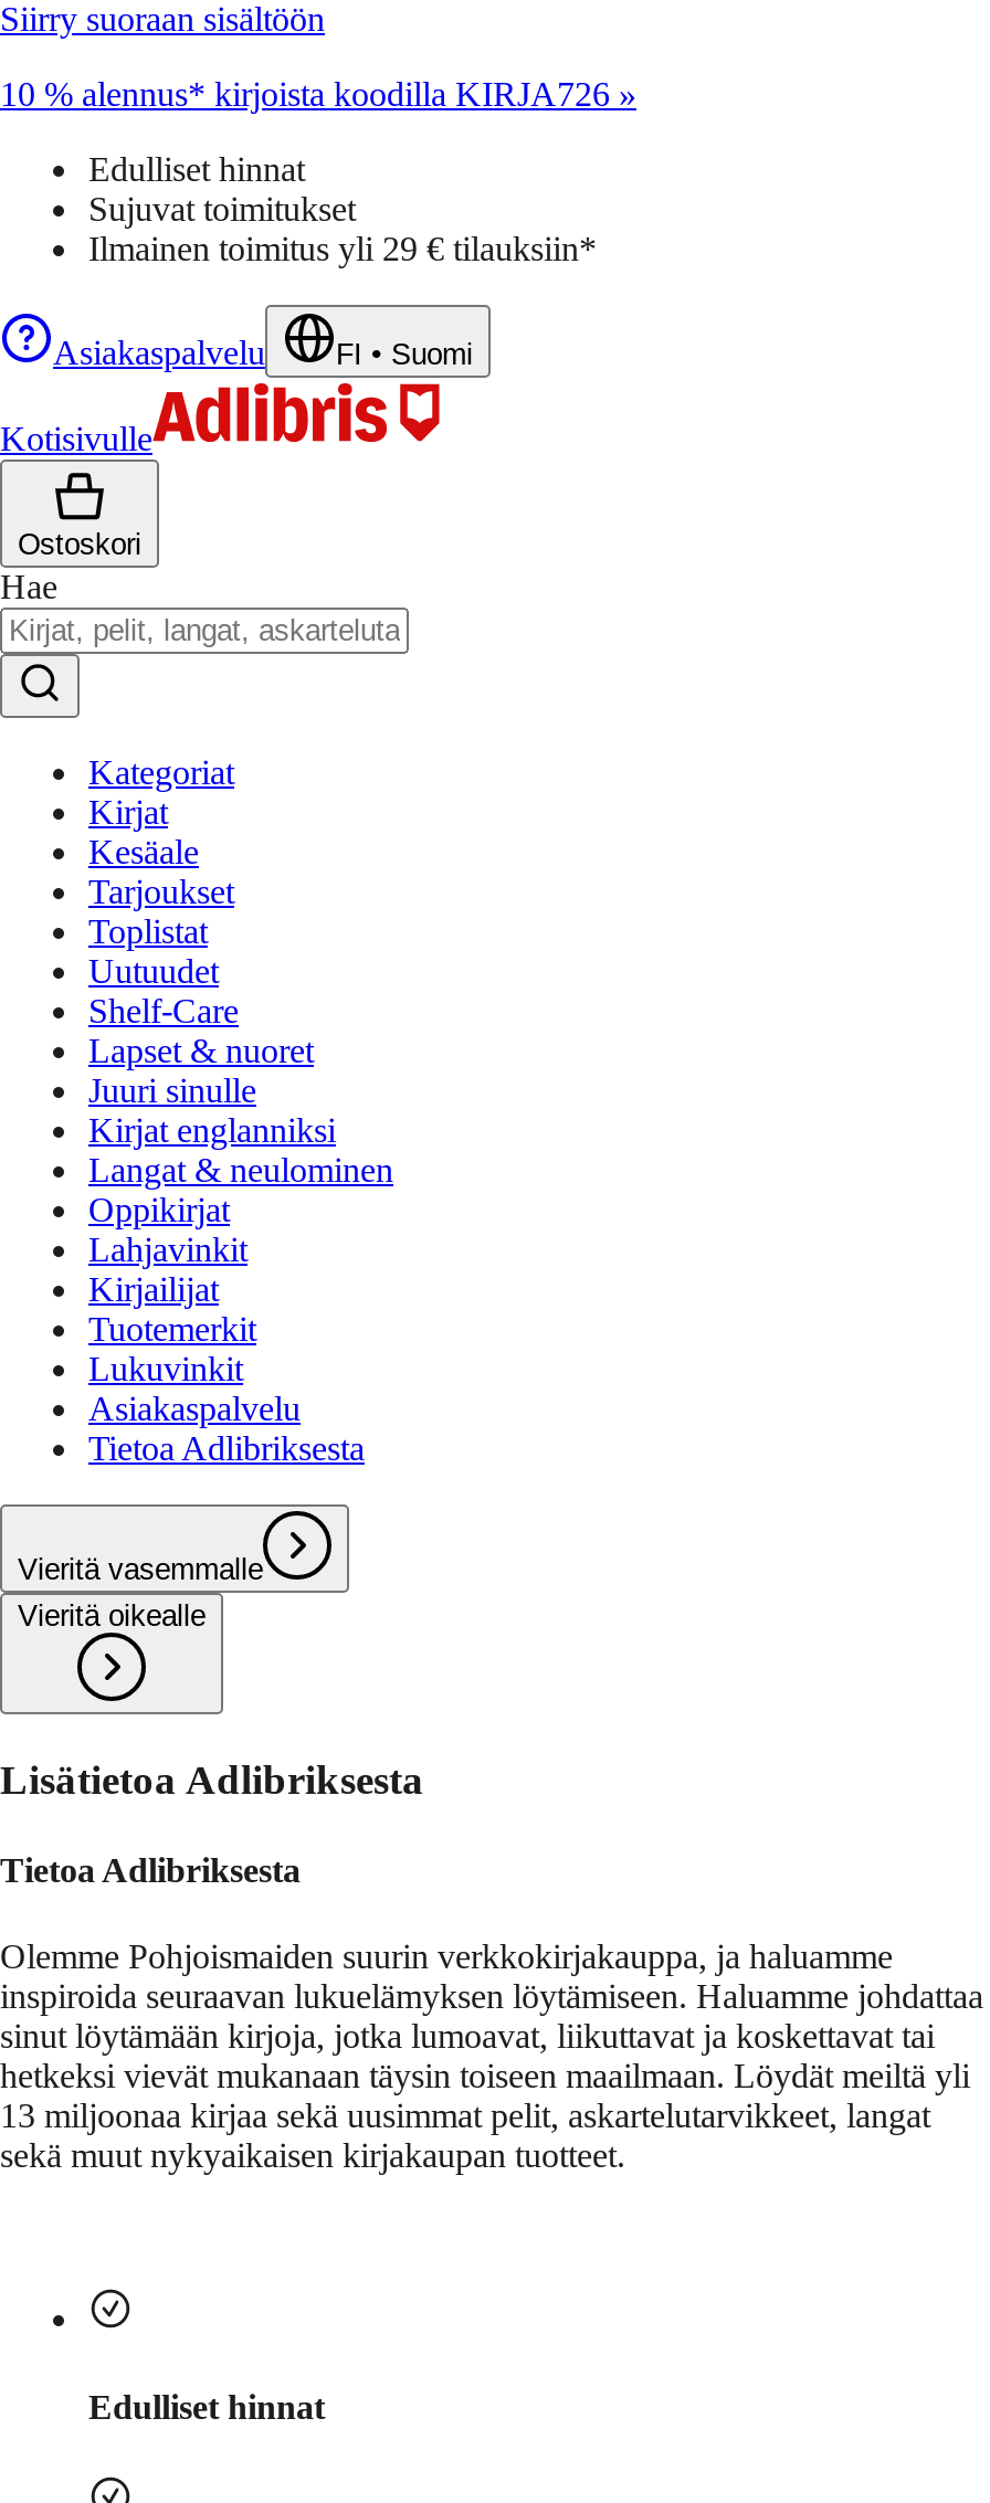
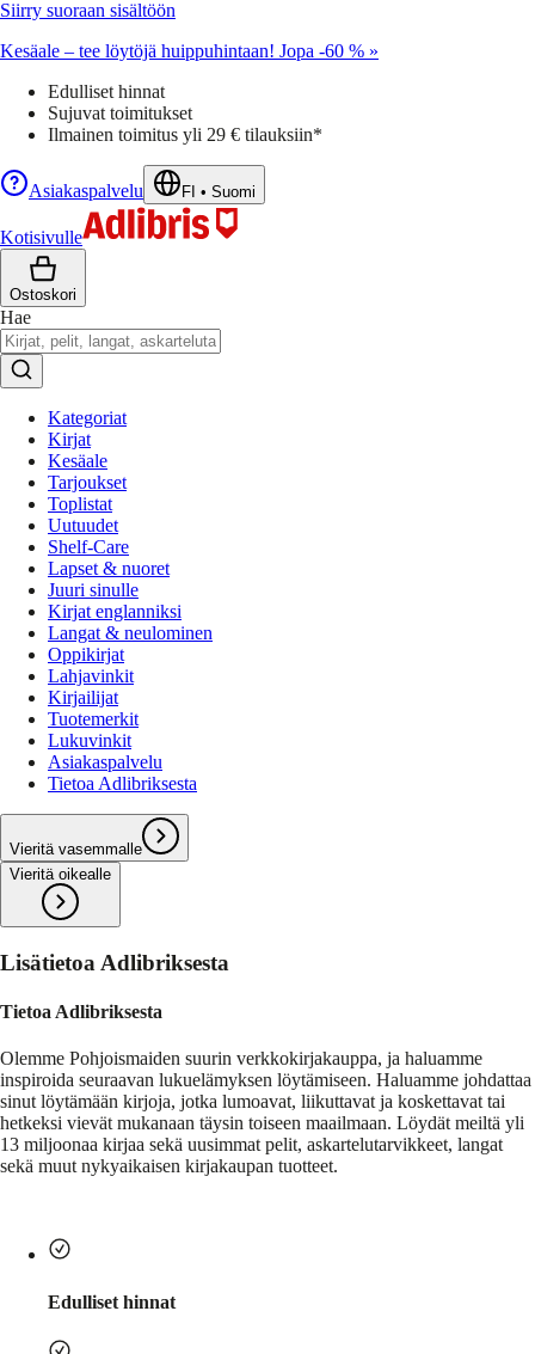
- 10 % alennus* kirjoista koodilla KIRJA726 »
+ Kesäale – tee löytöjä huippuhintaan! Jopa -60 % »
